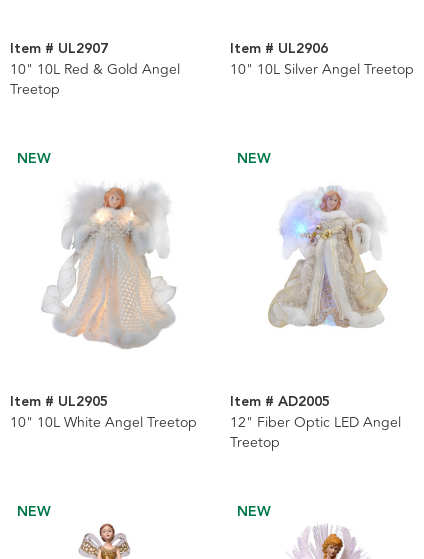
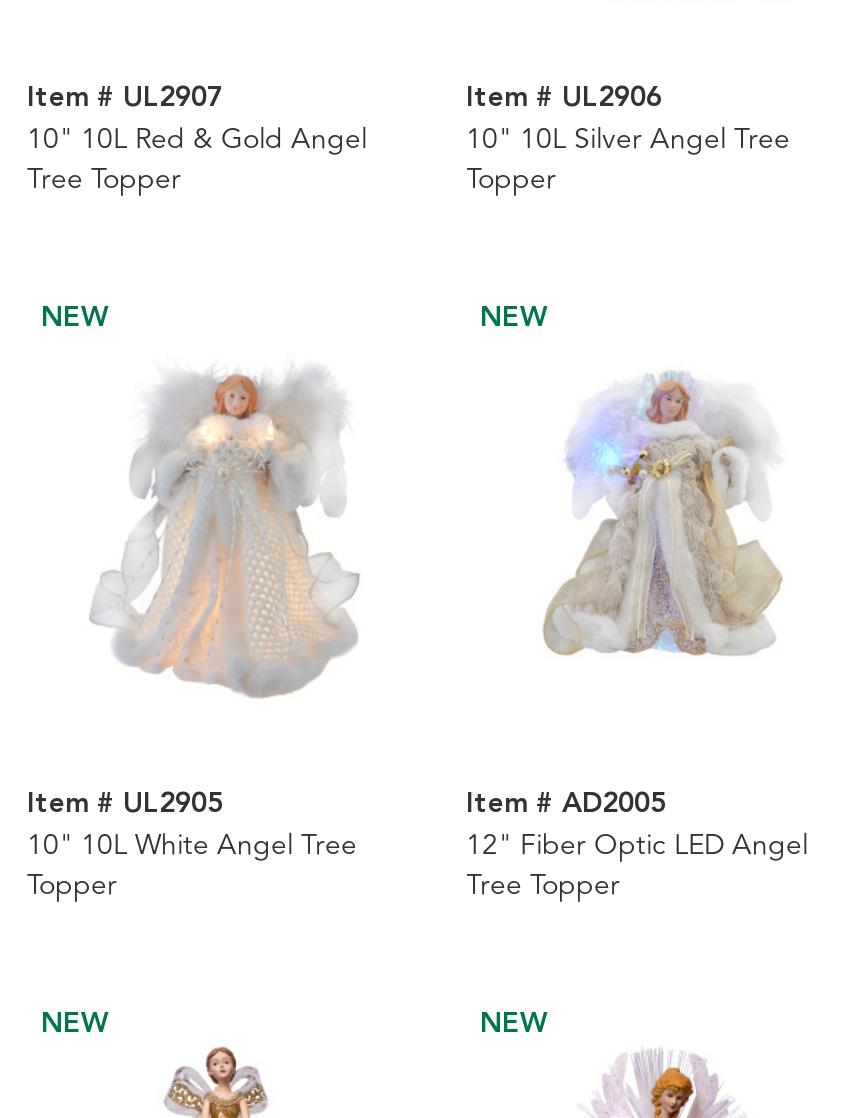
- 10" 10L Silver Angel Treetop
+ 10" 10L Silver Angel Tree
+ Topper

- Treetop
+ Tree Topper

- 10" 10L White Angel Treetop
+ 10" 10L White Angel Tree
+ Topper

- Treetop
+ Tree Topper
